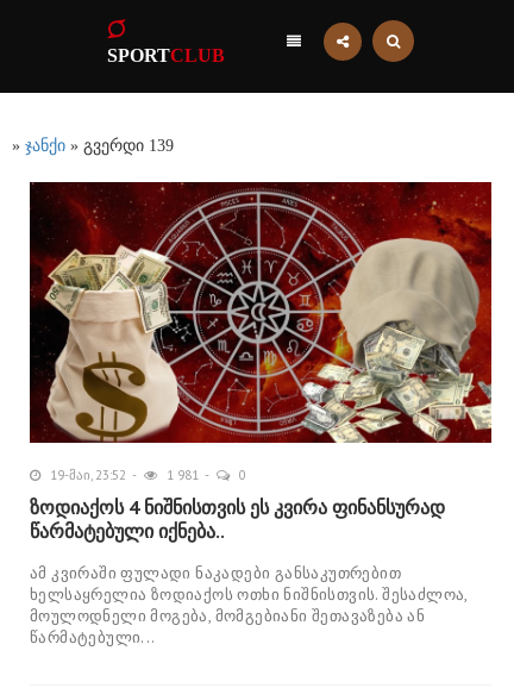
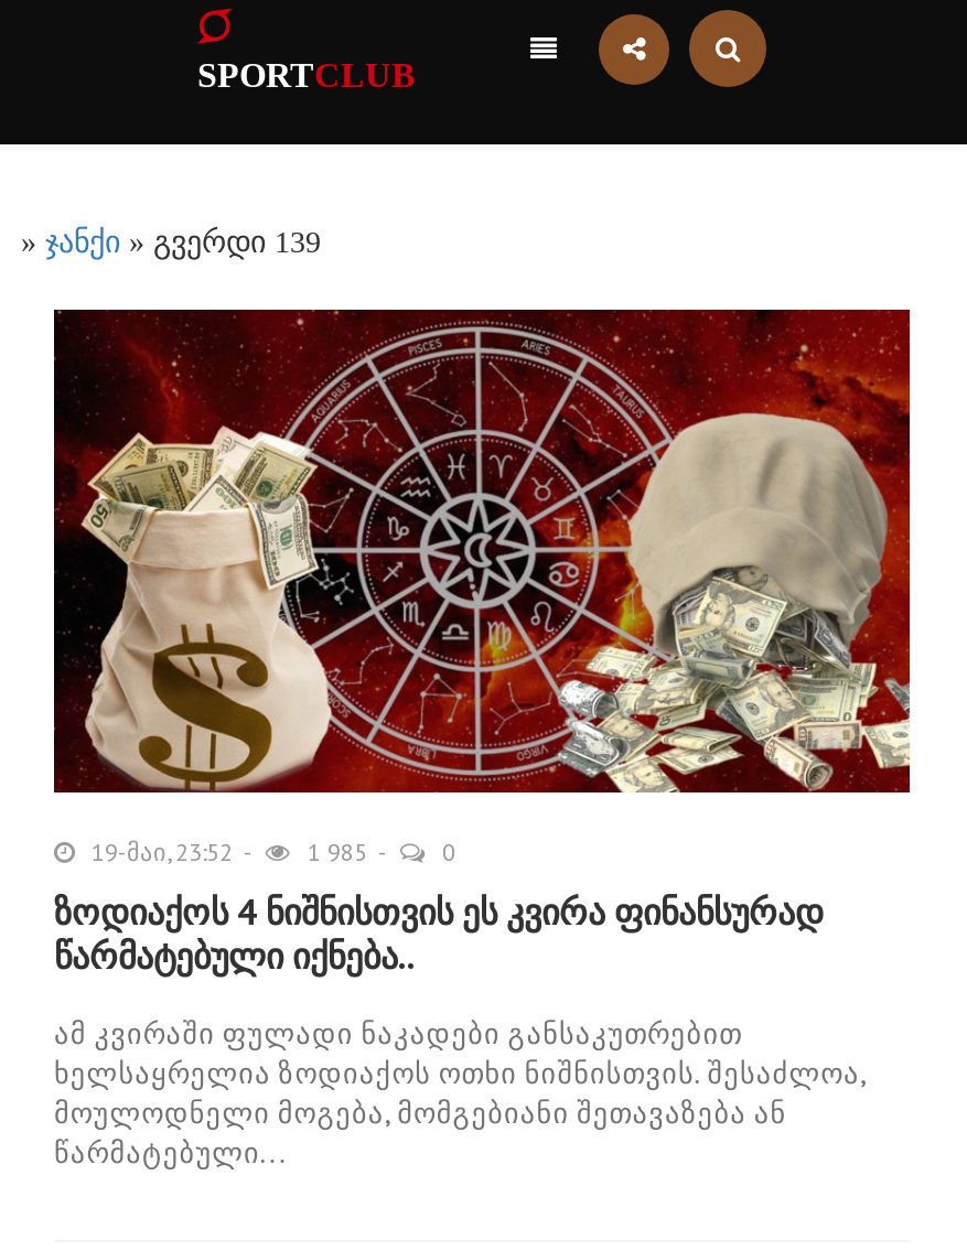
- 1 981
+ 1 985
